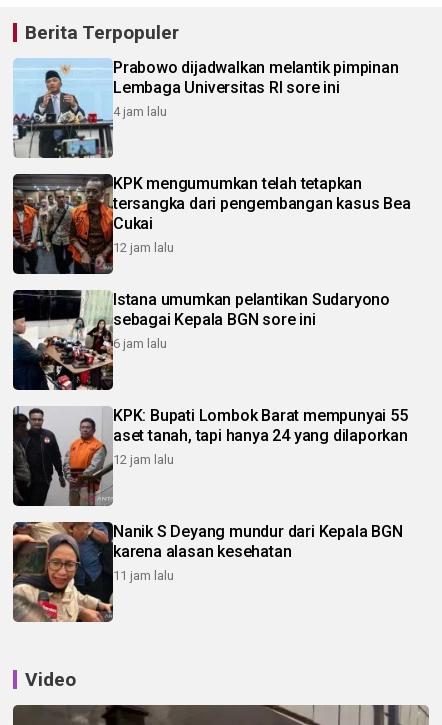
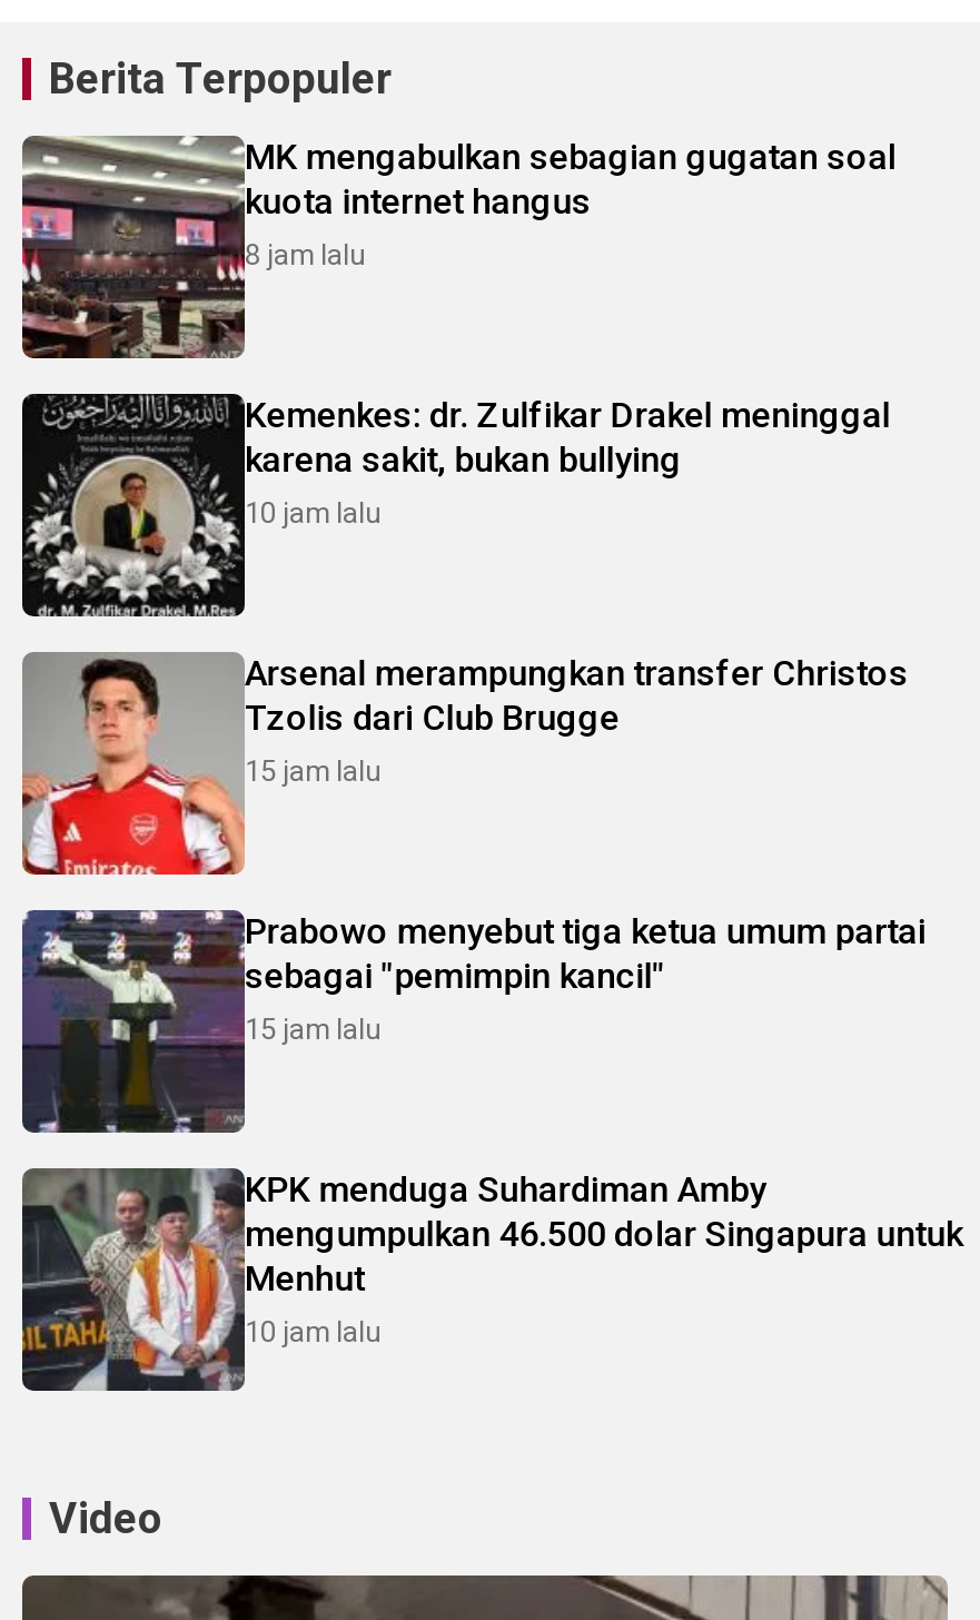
- [image]
- Prabowo dijadwalkan melantik pimpinan
- Lembaga Universitas RI sore ini
- 4 jam lalu
+ [image]
+ MK mengabulkan sebagian gugatan soal
+ kuota internet hangus
+ 8 jam lalu

- [image]
- KPK mengumumkan telah tetapkan
- tersangka dari pengembangan kasus Bea
- Cukai
- 12 jam lalu
+ [image]
+ Kemenkes: dr. Zulfikar Drakel meninggal
+ karena sakit, bukan bullying
+ 10 jam lalu

- [image]
- Istana umumkan pelantikan Sudaryono
- sebagai Kepala BGN sore ini
- 6 jam lalu
+ [image]
+ Arsenal merampungkan transfer Christos
+ Tzolis dari Club Brugge
+ 15 jam lalu

- [image]
- KPK: Bupati Lombok Barat mempunyai 55
- aset tanah, tapi hanya 24 yang dilaporkan
- 12 jam lalu
+ [image]
+ Prabowo menyebut tiga ketua umum partai
+ sebagai "pemimpin kancil"
+ 15 jam lalu

- [image]
- Nanik S Deyang mundur dari Kepala BGN
- karena alasan kesehatan
- 11 jam lalu
+ [image]
+ KPK menduga Suhardiman Amby
+ mengumpulkan 46.500 dolar Singapura untuk
+ Menhut
+ 10 jam lalu
